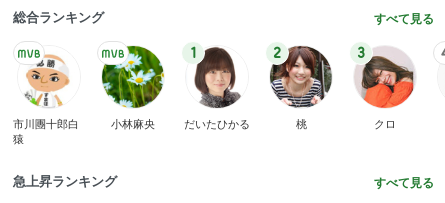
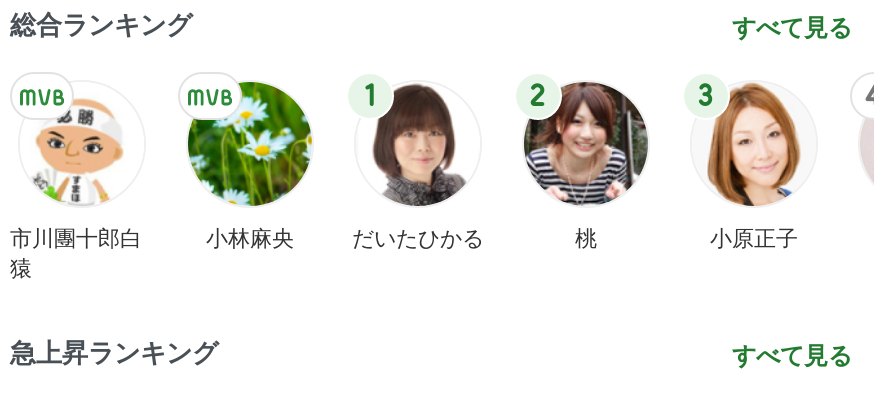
- [image]
- クロ
+ [image]
+ 小原正子
